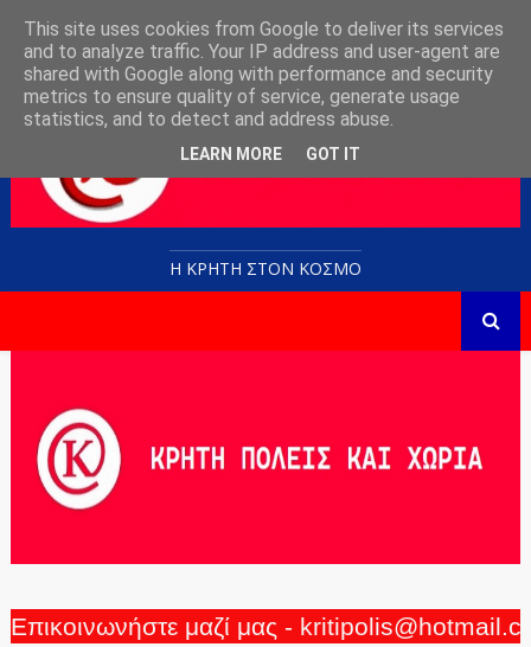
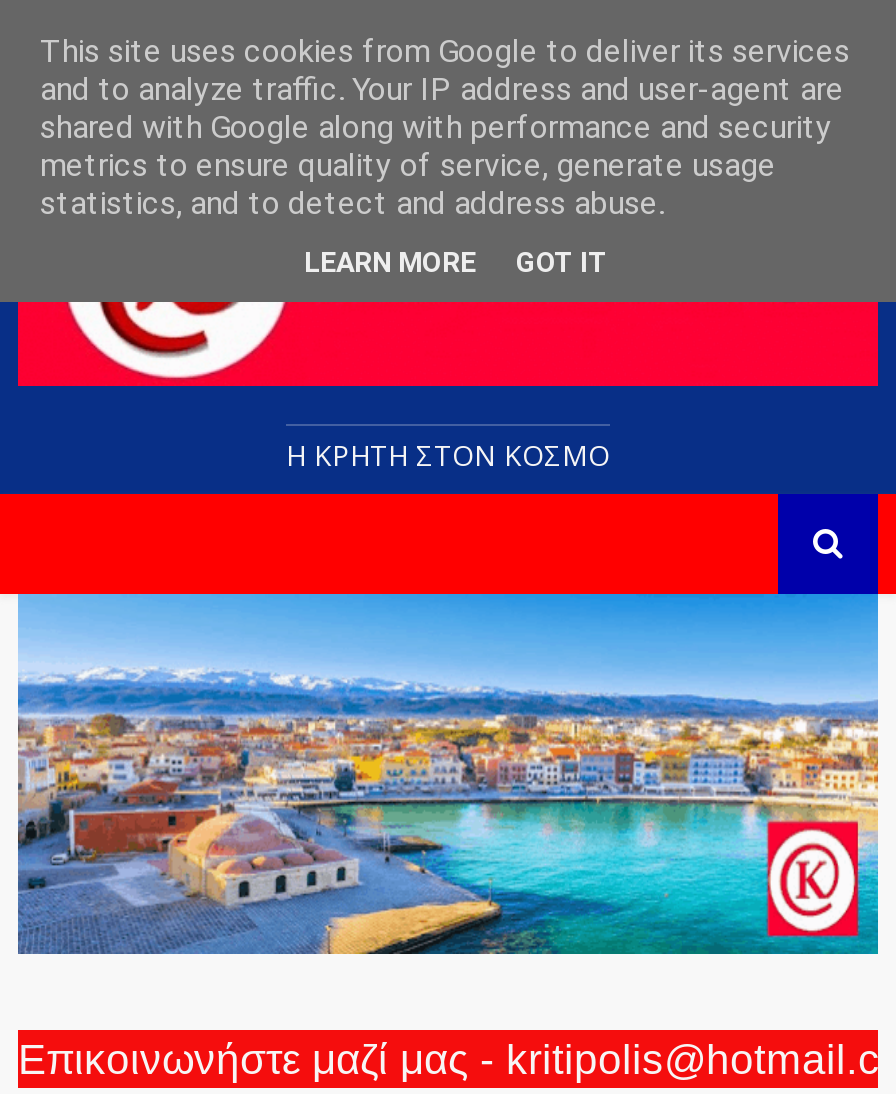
- [image]
+ [image]
